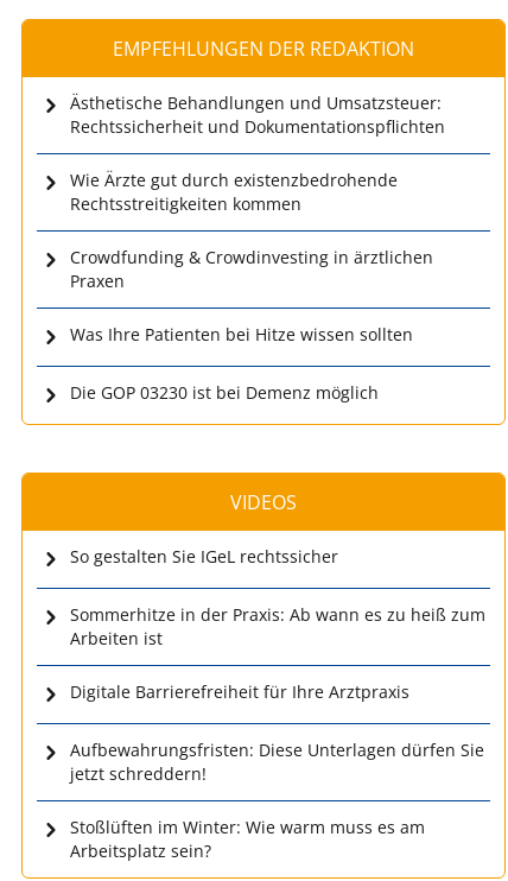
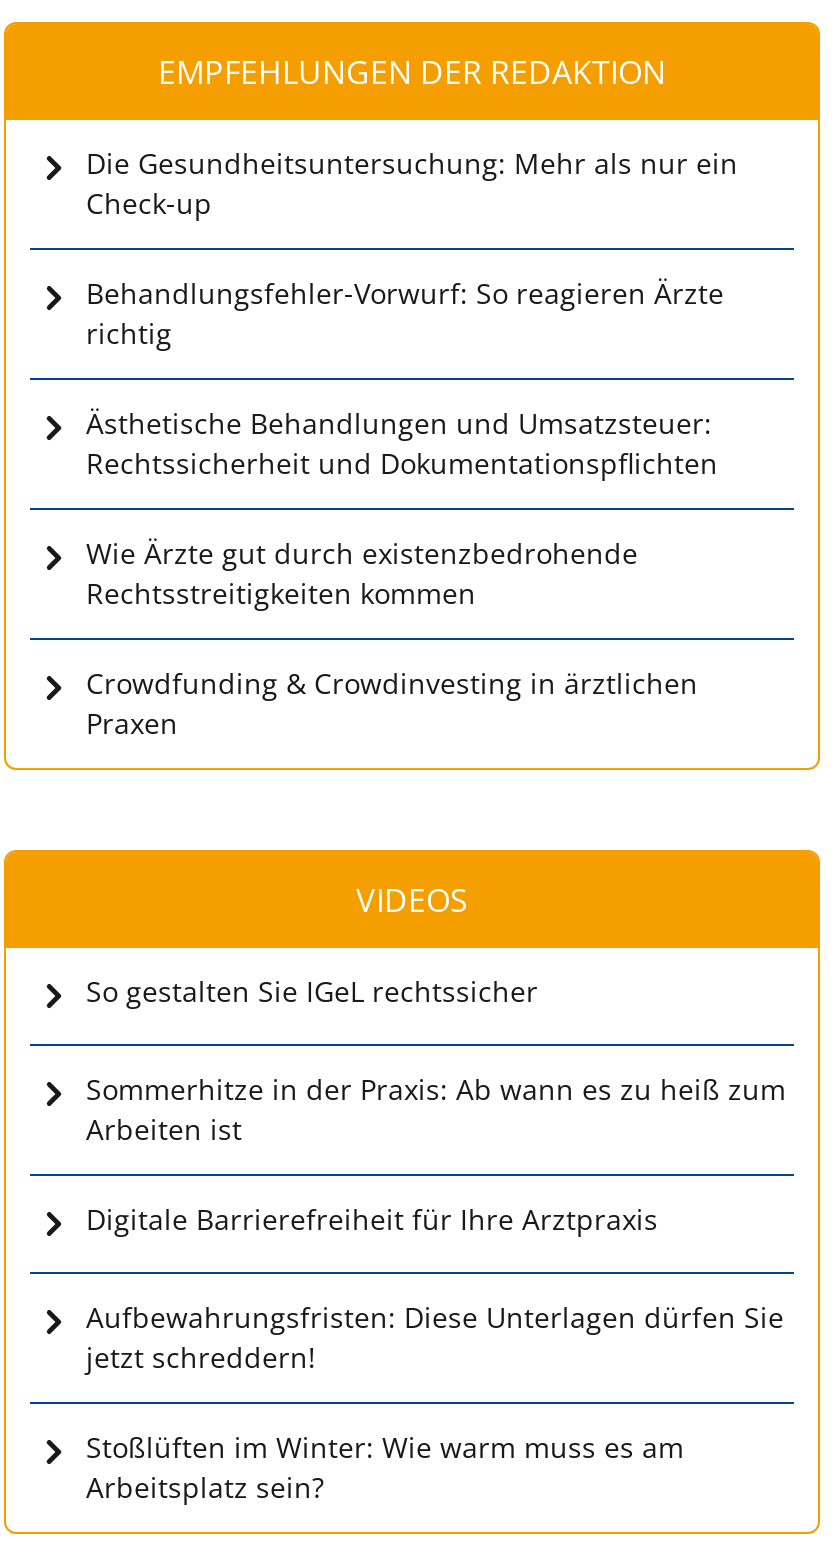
+ Die Gesundheitsuntersuchung: Mehr als nur ein
+ Check-up
+ Behandlungsfehler-Vorwurf: So reagieren Ärzte
+ richtig

moved down: Ästhetische Behandlungen und Umsatzsteuer: | Rechtssicherheit und Dokumentationspflichten | Wie Ärzte gut durch existenzbedrohende | Rechtsstreitigkeiten kommen | Crowdfunding & Crowdinvesting in ärztlichen | Praxen

- Was Ihre Patienten bei Hitze wissen sollten
- Die GOP 03230 ist bei Demenz möglich
